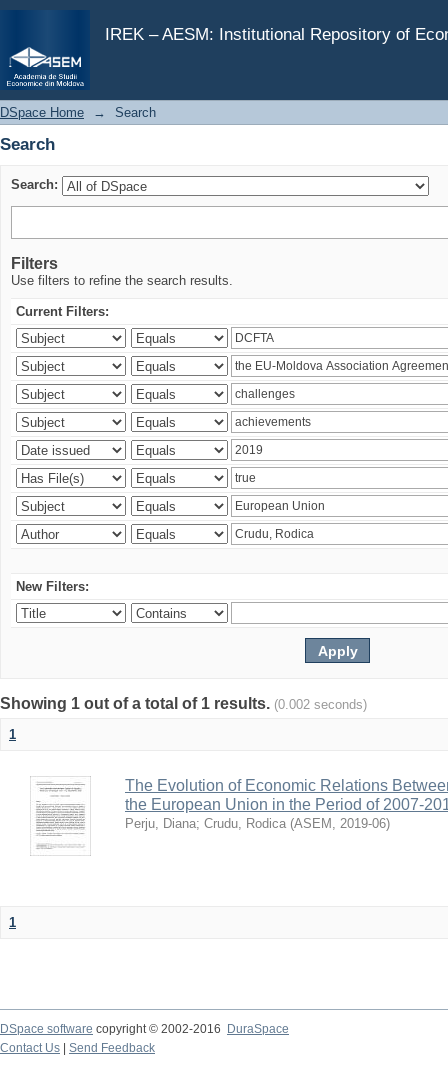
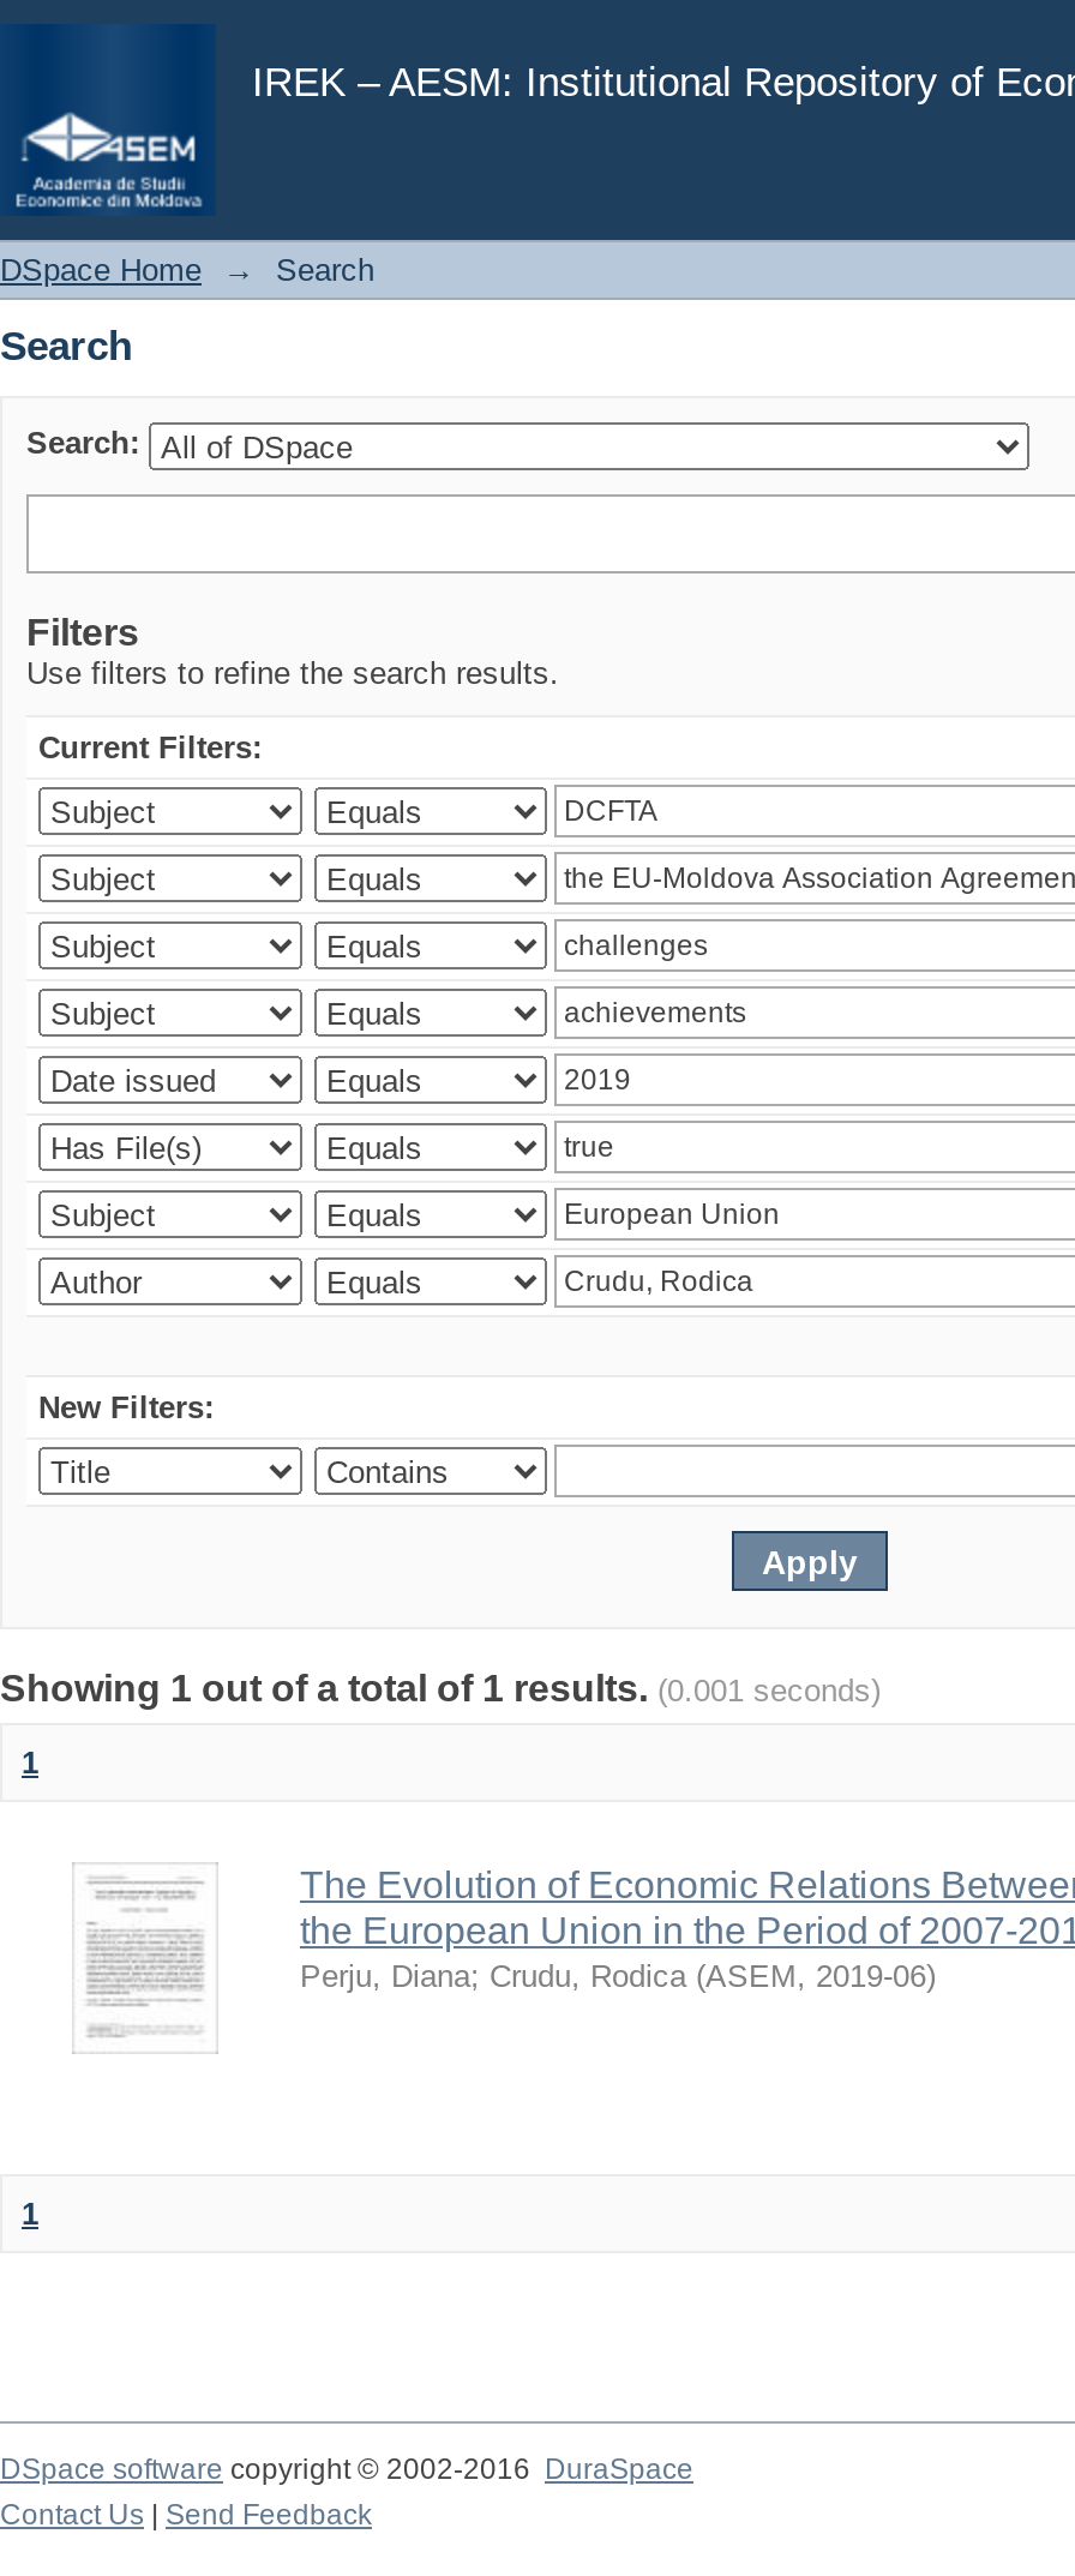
- Showing 1 out of a total of 1 results. (0.002 seconds)
+ Showing 1 out of a total of 1 results. (0.001 seconds)
